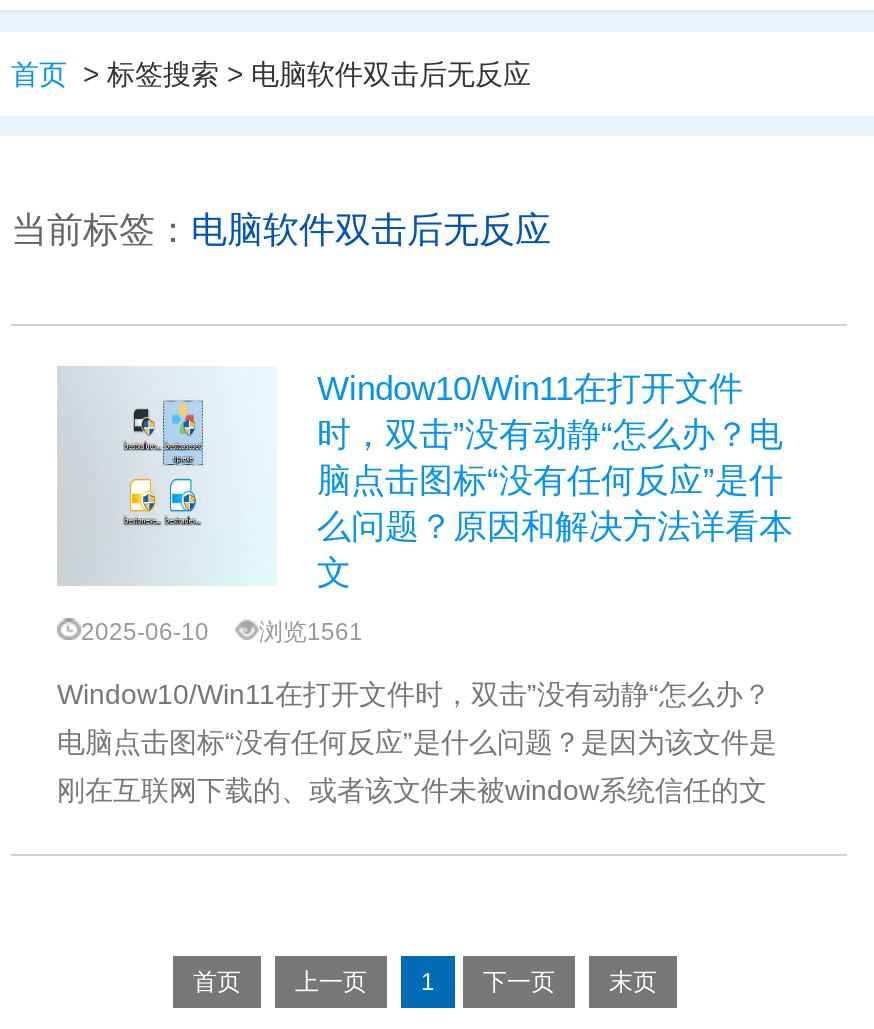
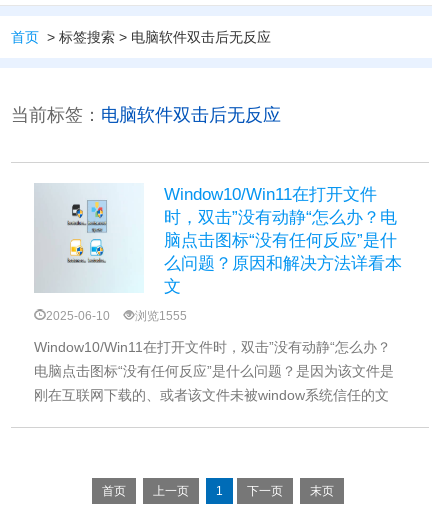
- 2025-06-10 浏览1561
+ 2025-06-10 浏览1555
